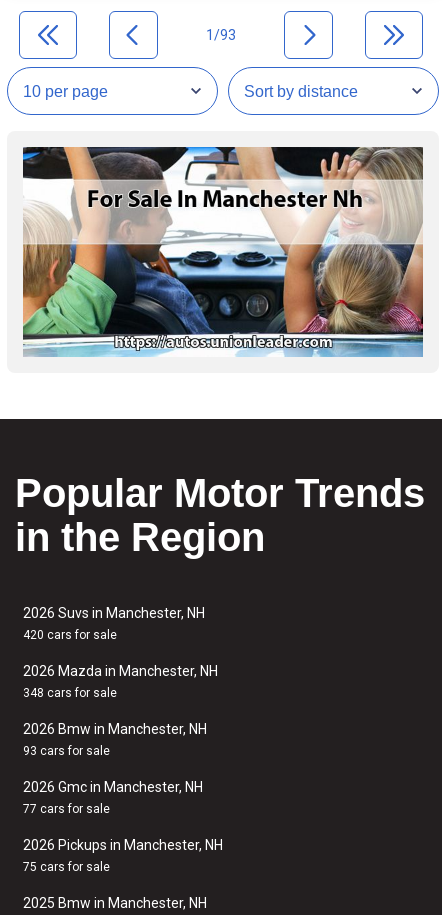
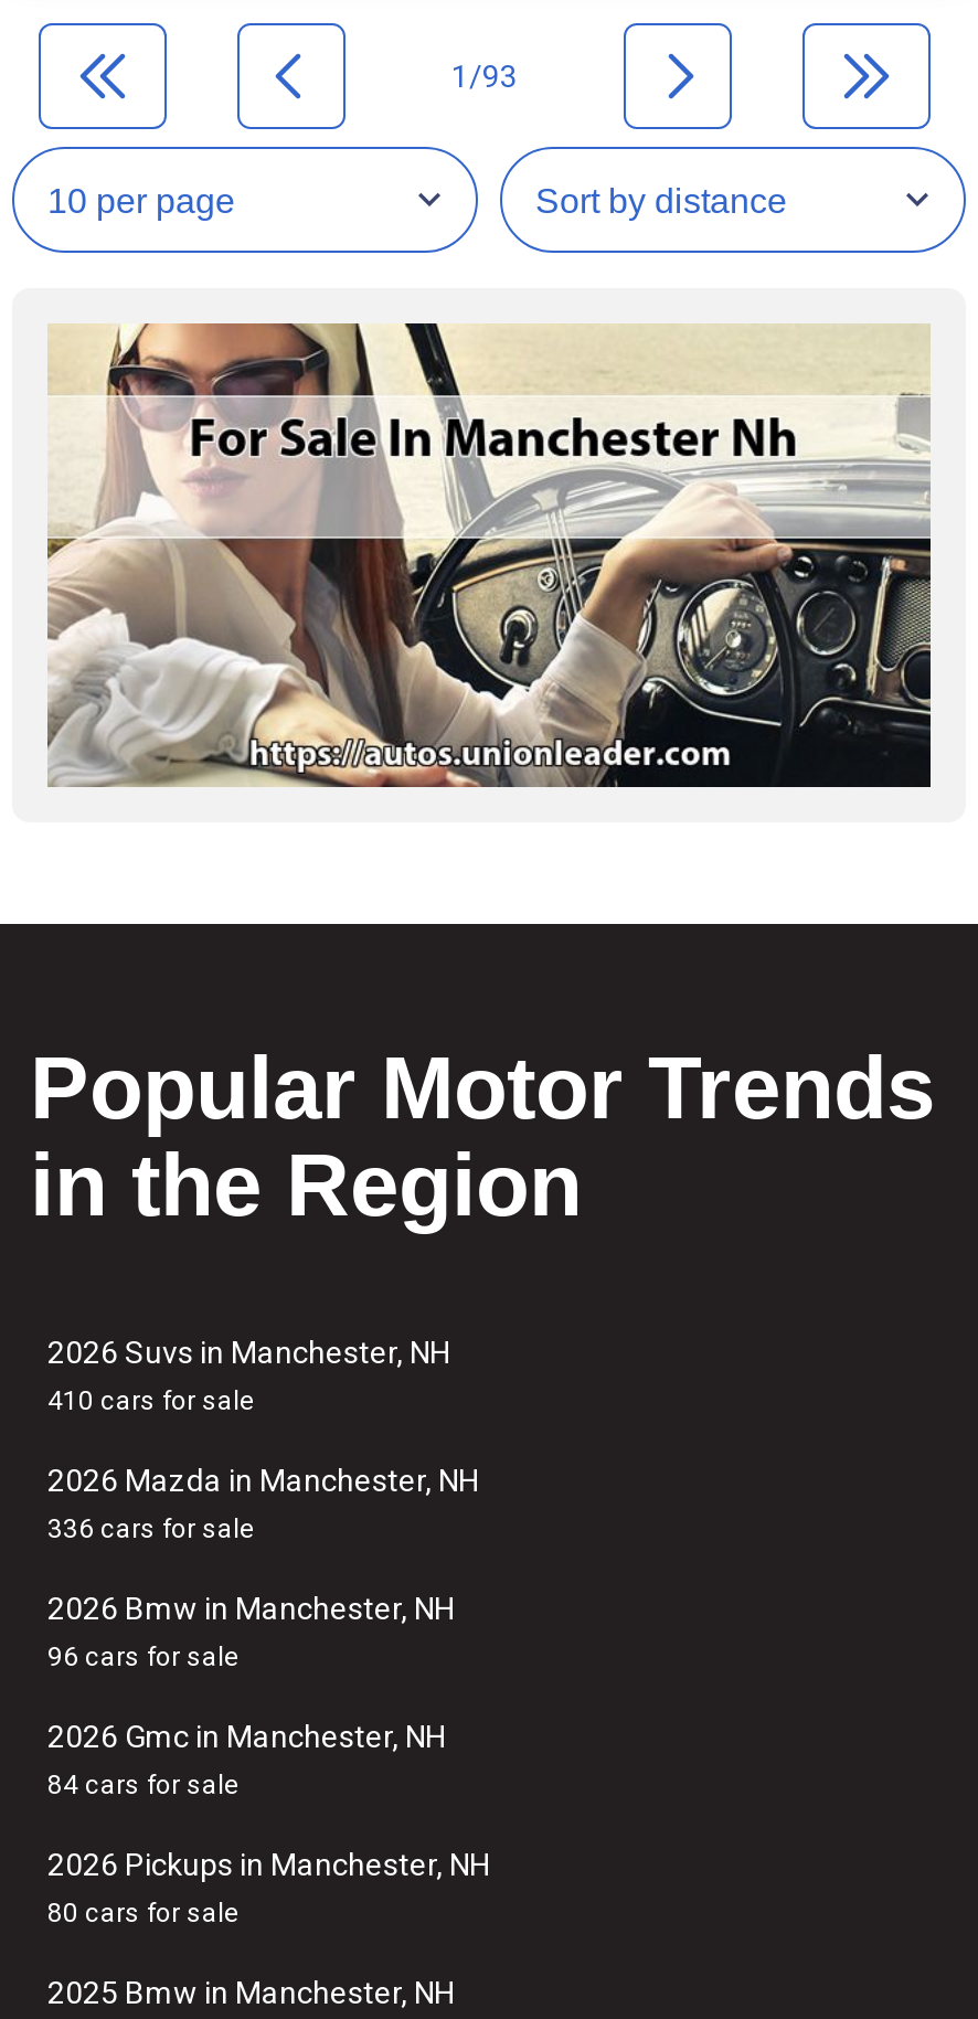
- [image]
+ [image]

- 420 cars for sale
+ 410 cars for sale

- 348 cars for sale
+ 336 cars for sale

- 93 cars for sale
+ 96 cars for sale

- 77 cars for sale
+ 84 cars for sale

- 75 cars for sale
+ 80 cars for sale
